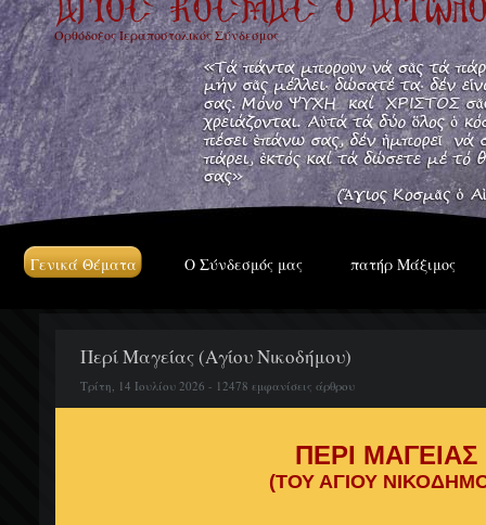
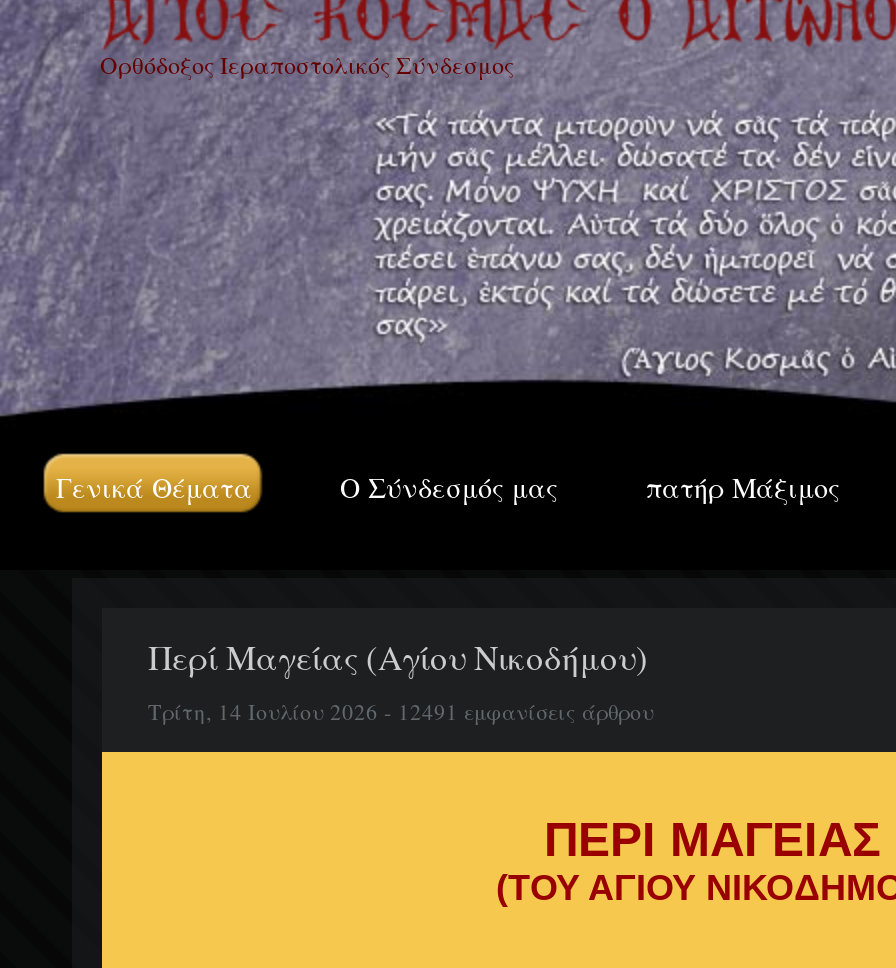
- Τρίτη, 14 Ιουλίου 2026 - 12478 εμφανίσεις άρθρου
+ Τρίτη, 14 Ιουλίου 2026 - 12491 εμφανίσεις άρθρου
